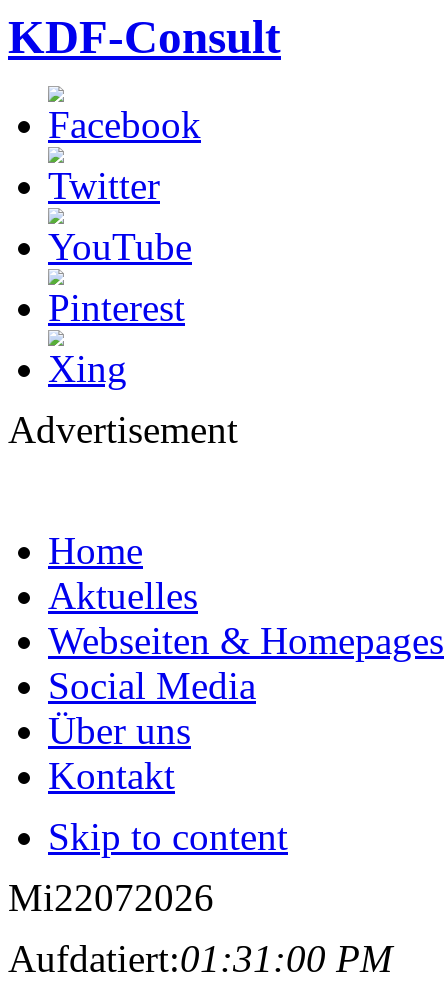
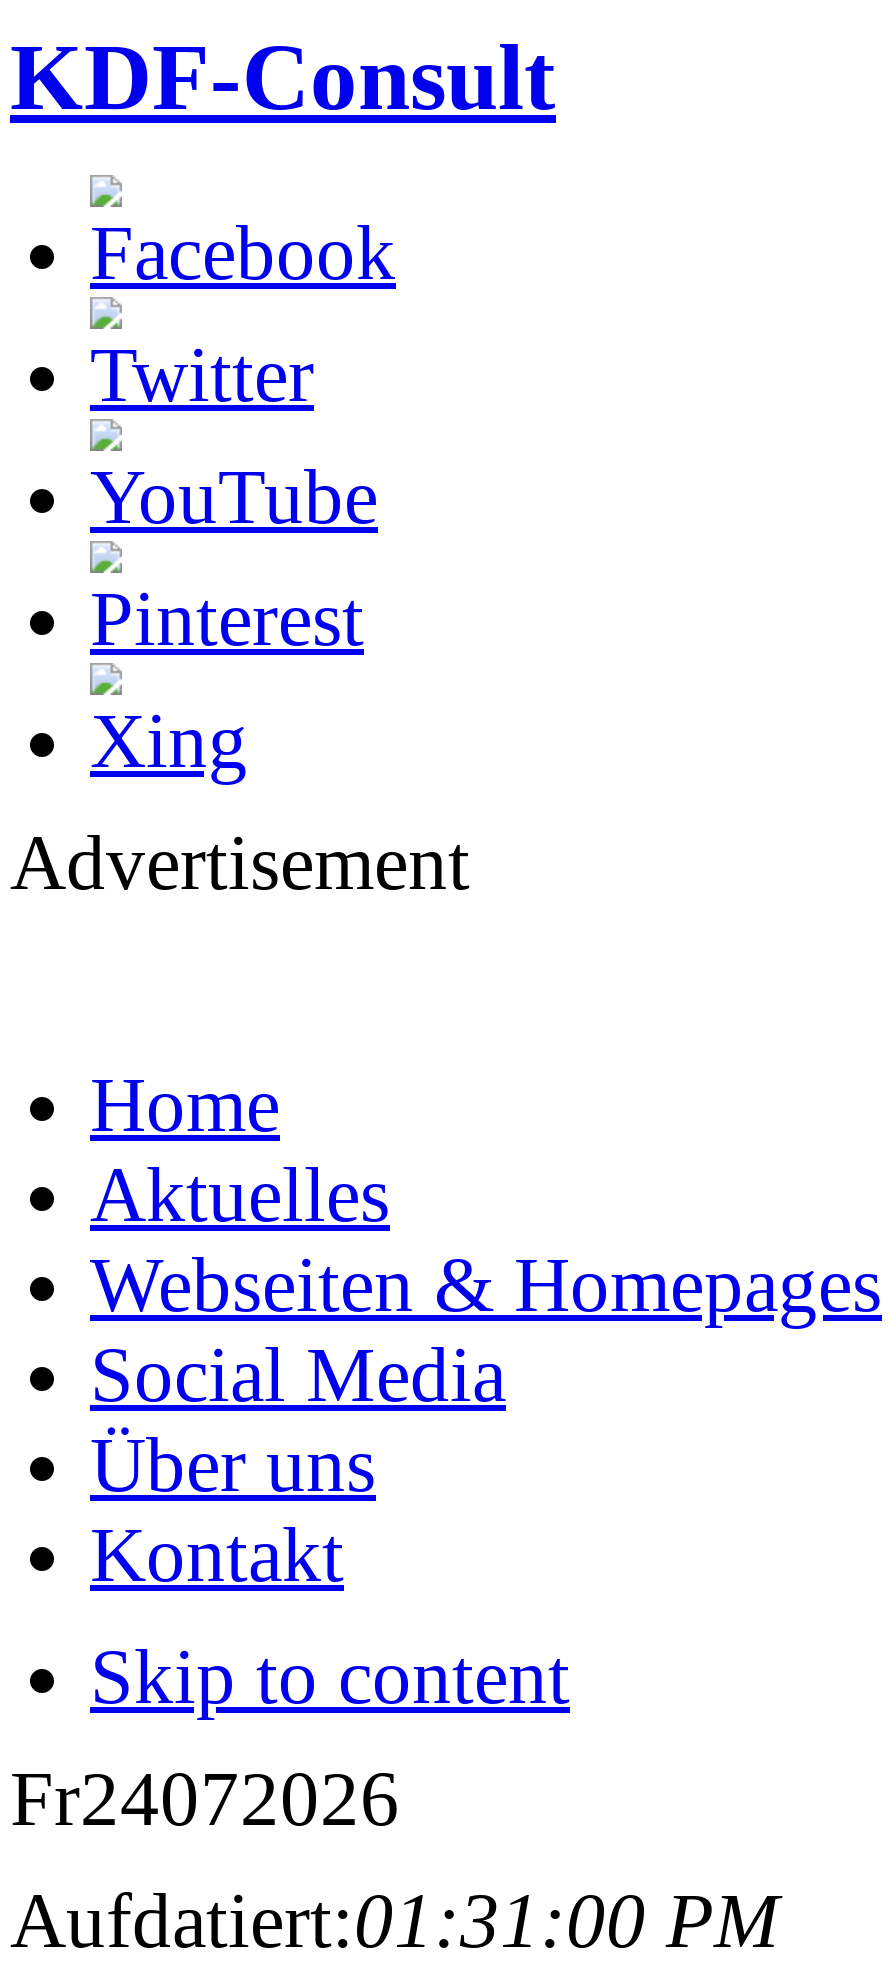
- Mi22072026
+ Fr24072026
